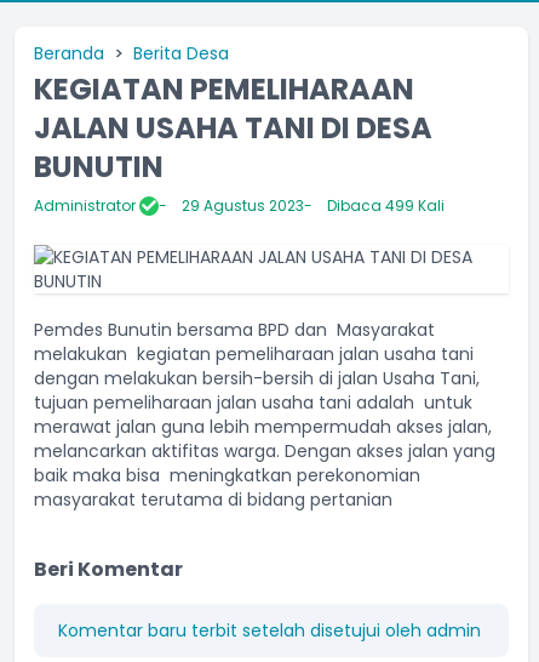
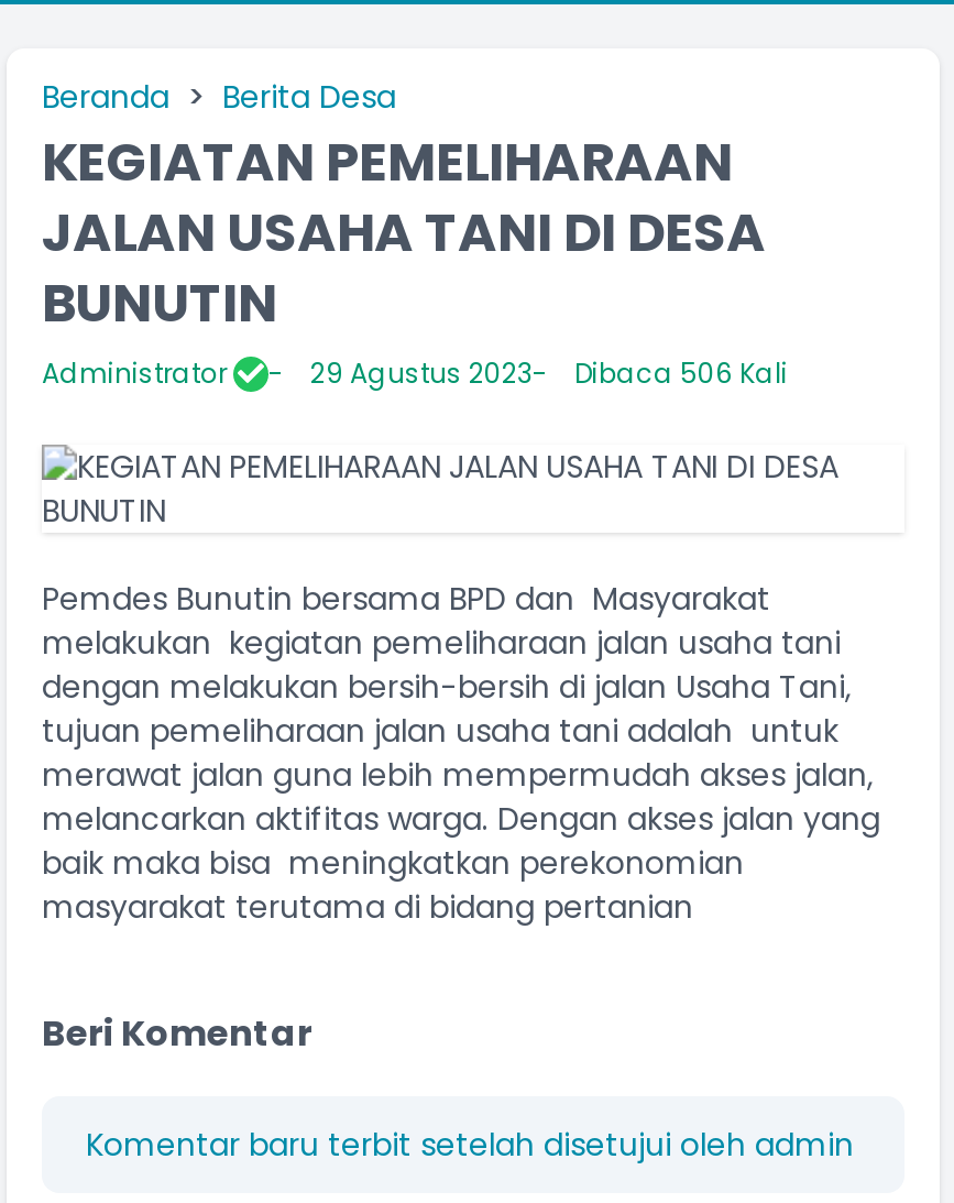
- 29 Agustus 2023 Dibaca 499 Kali
+ 29 Agustus 2023 Dibaca 506 Kali
